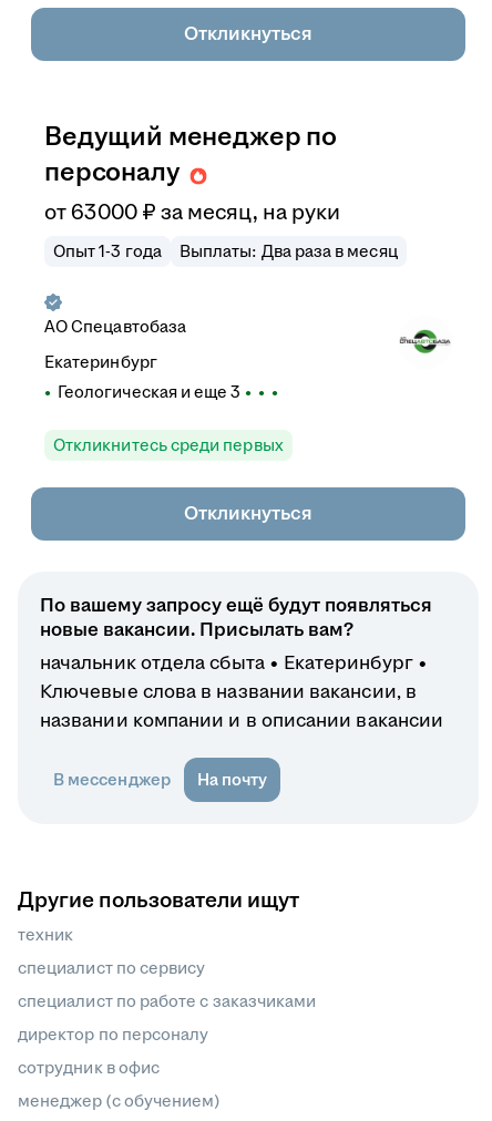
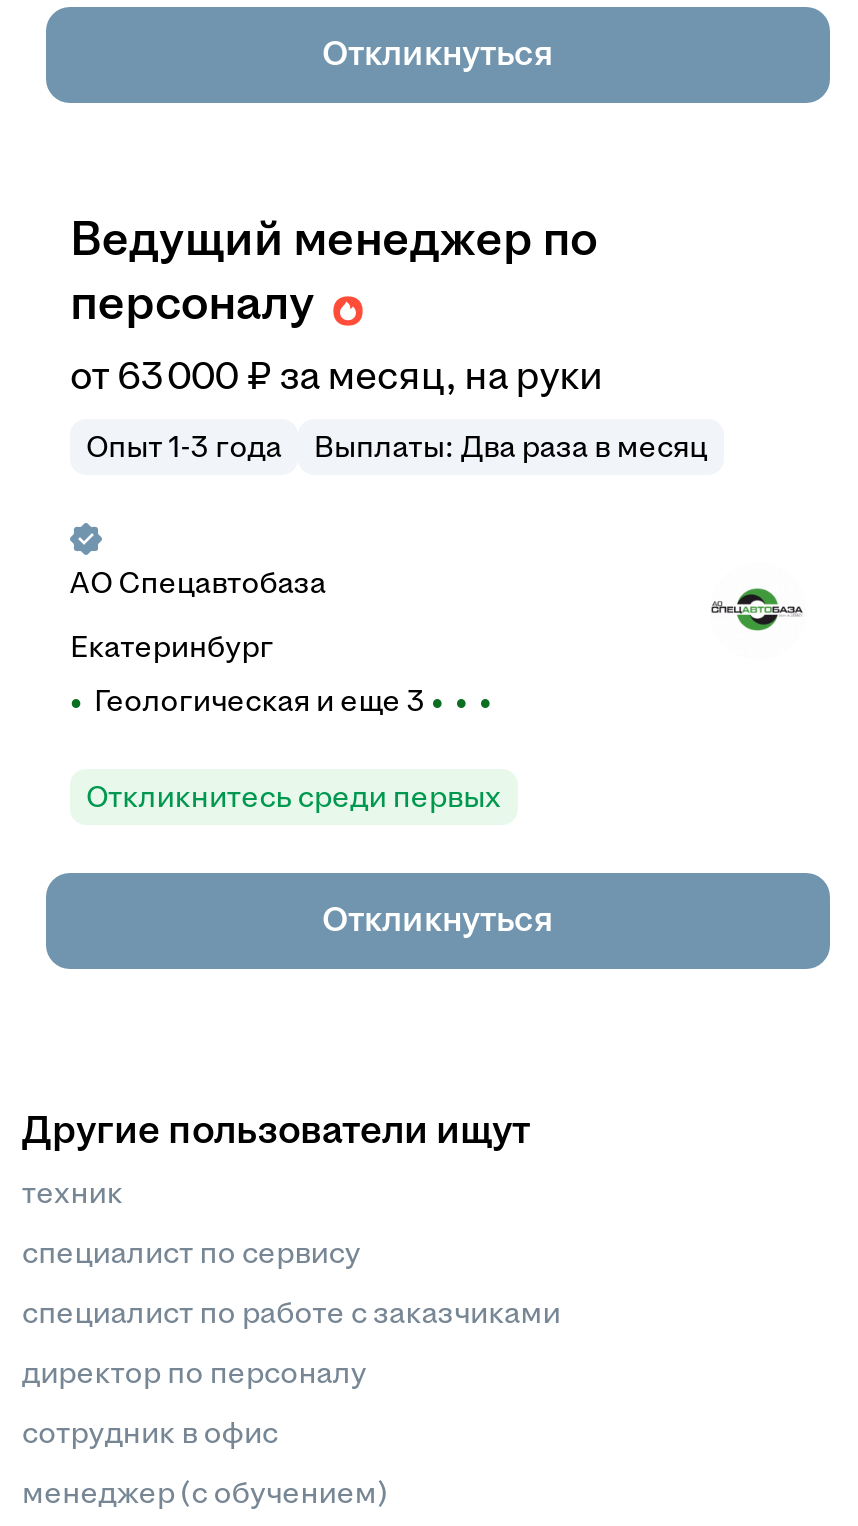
- По вашему запросу ещё будут появляться
- новые вакансии. Присылать вам?
- начальник отдела сбыта
- Екатеринбург
- Ключевые слова в названии вакансии, в
- названии компании и в описании вакансии
- В мессенджер
- На почту
